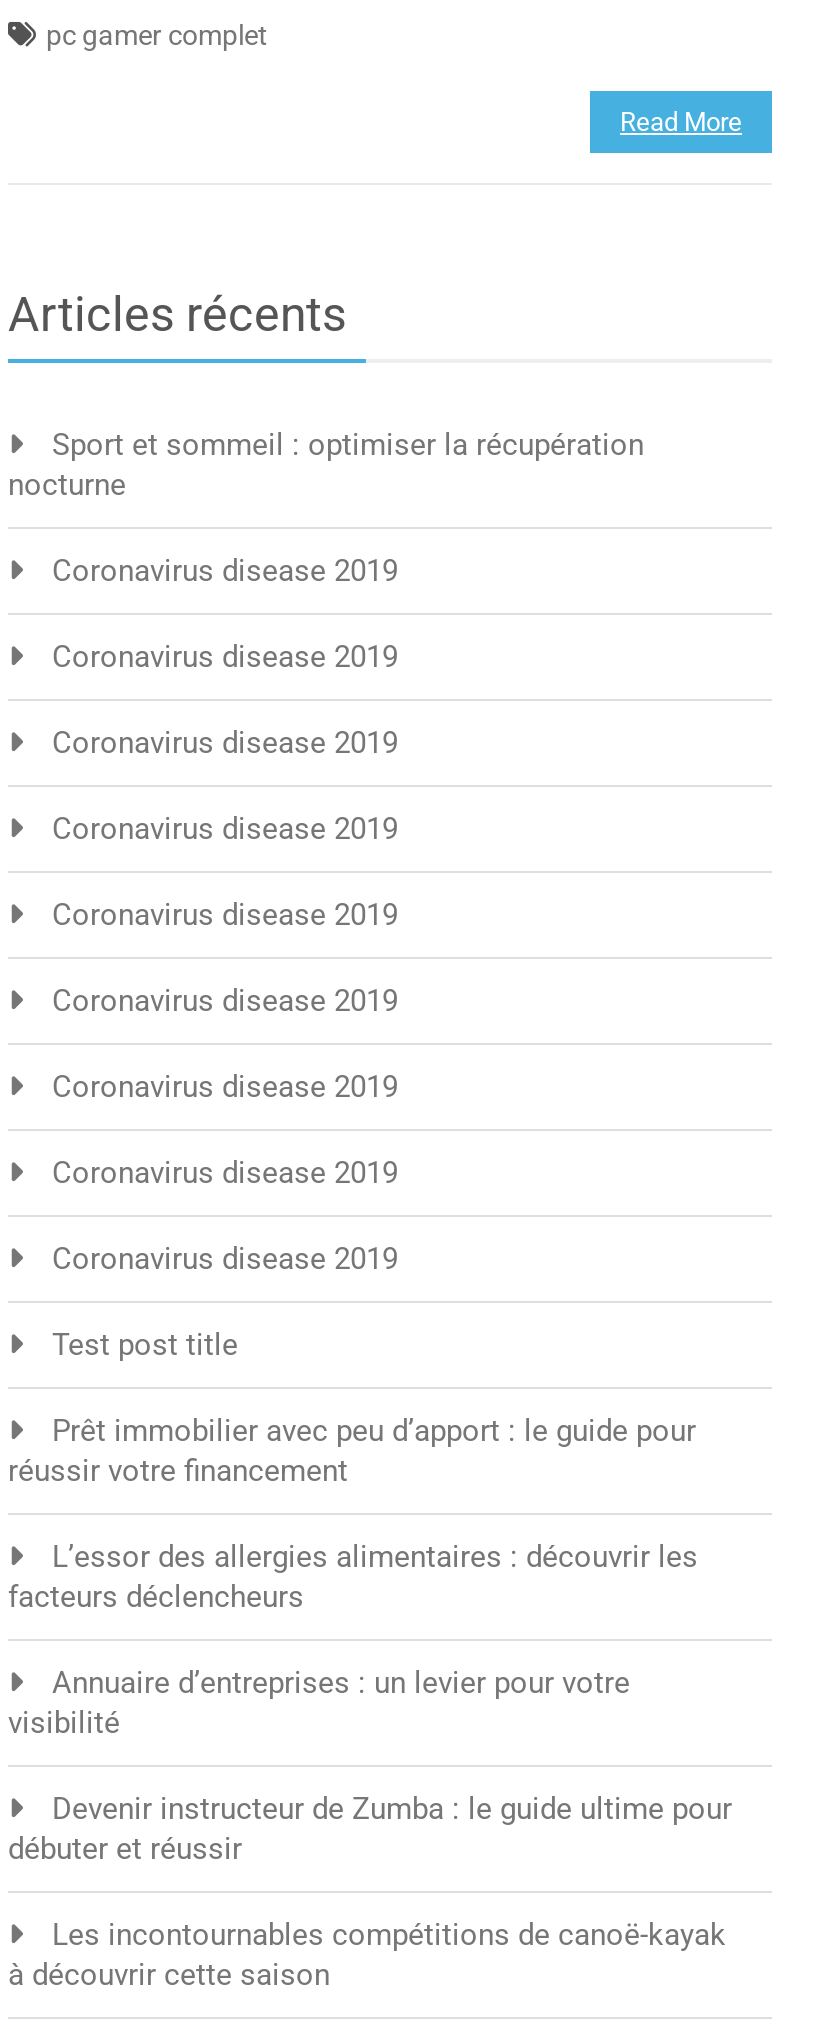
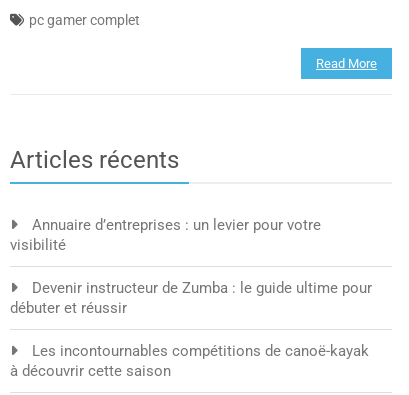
- Sport et sommeil : optimiser la récupération
- nocturne
- Coronavirus disease 2019
- Coronavirus disease 2019
- Coronavirus disease 2019
- Coronavirus disease 2019
- Coronavirus disease 2019
- Coronavirus disease 2019
- Coronavirus disease 2019
- Coronavirus disease 2019
- Coronavirus disease 2019
- Test post title
- Prêt immobilier avec peu d’apport : le guide pour
- réussir votre financement
- L’essor des allergies alimentaires : découvrir les
- facteurs déclencheurs
